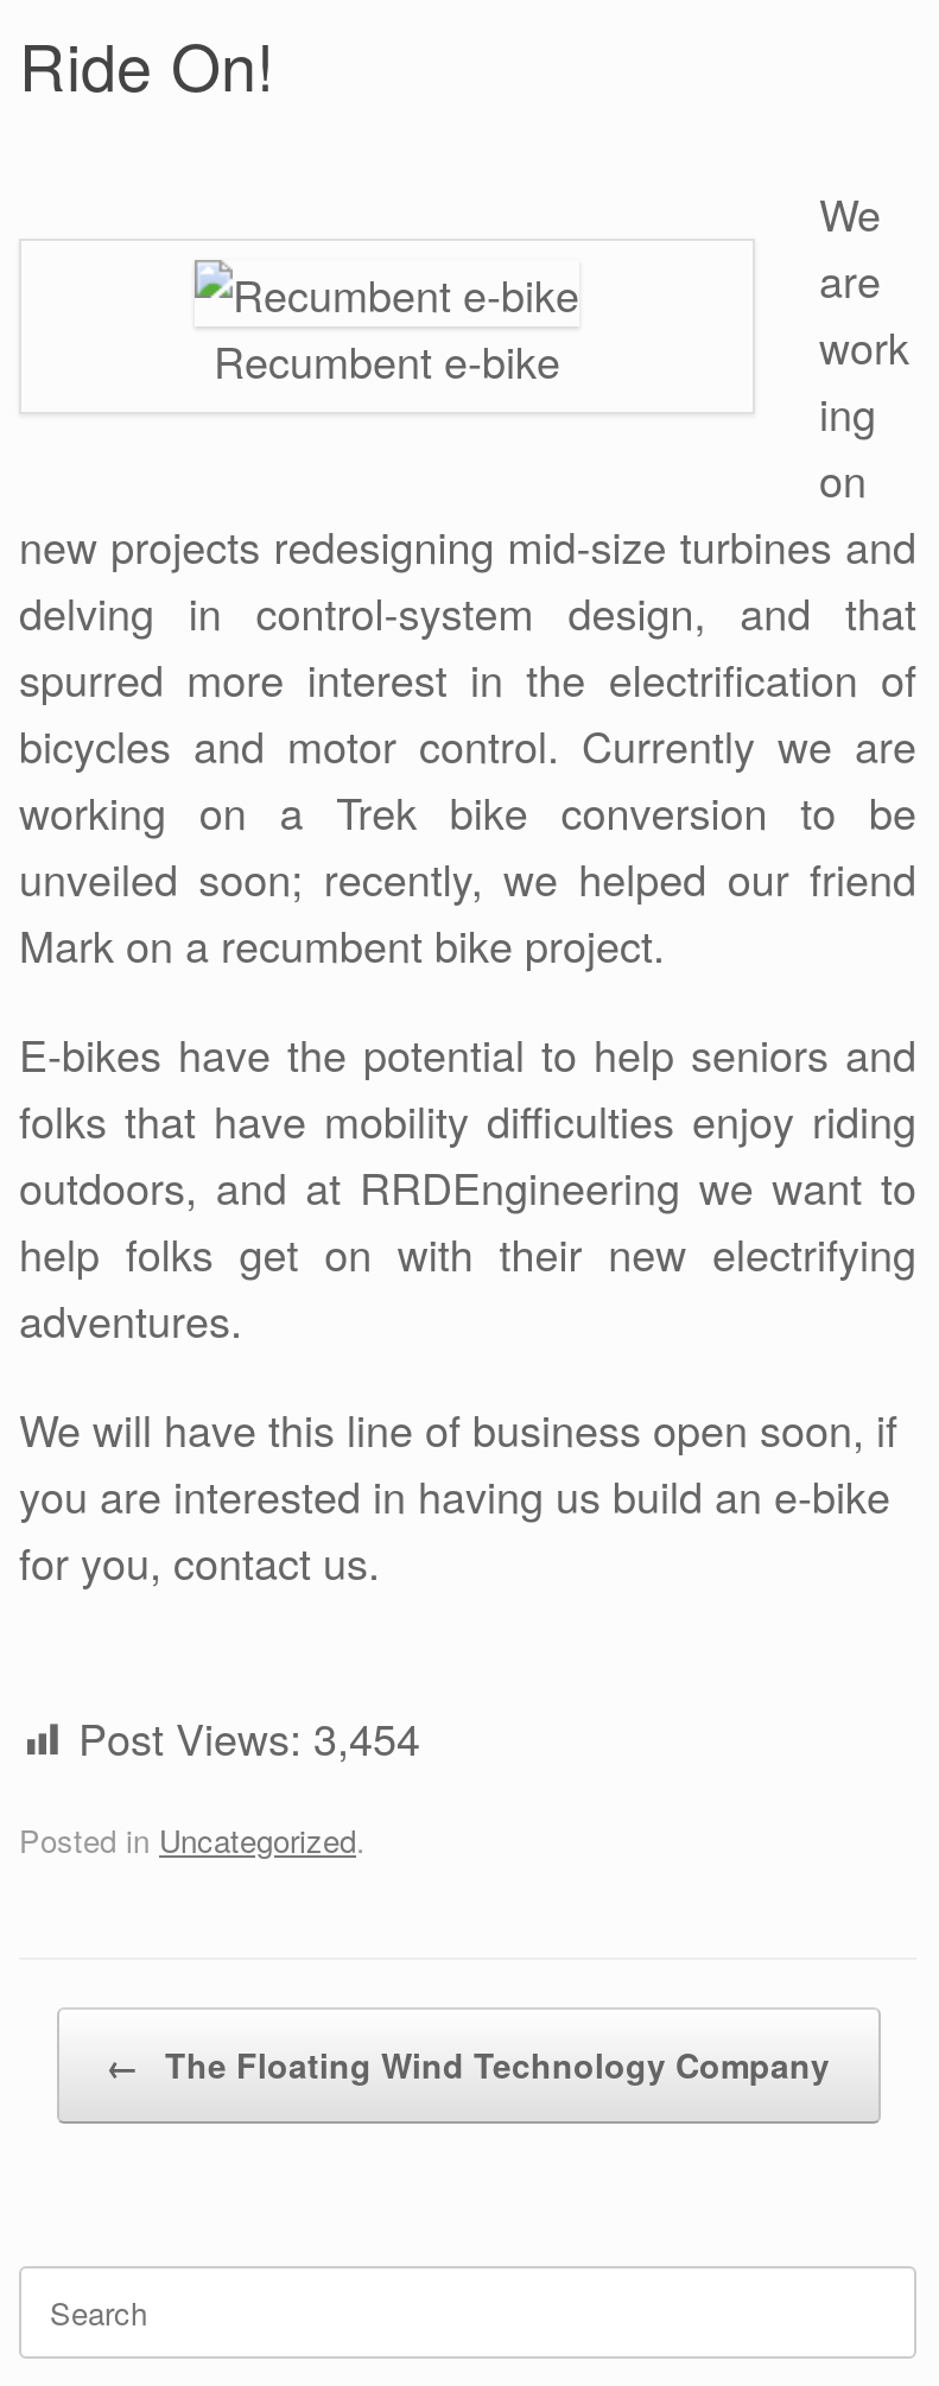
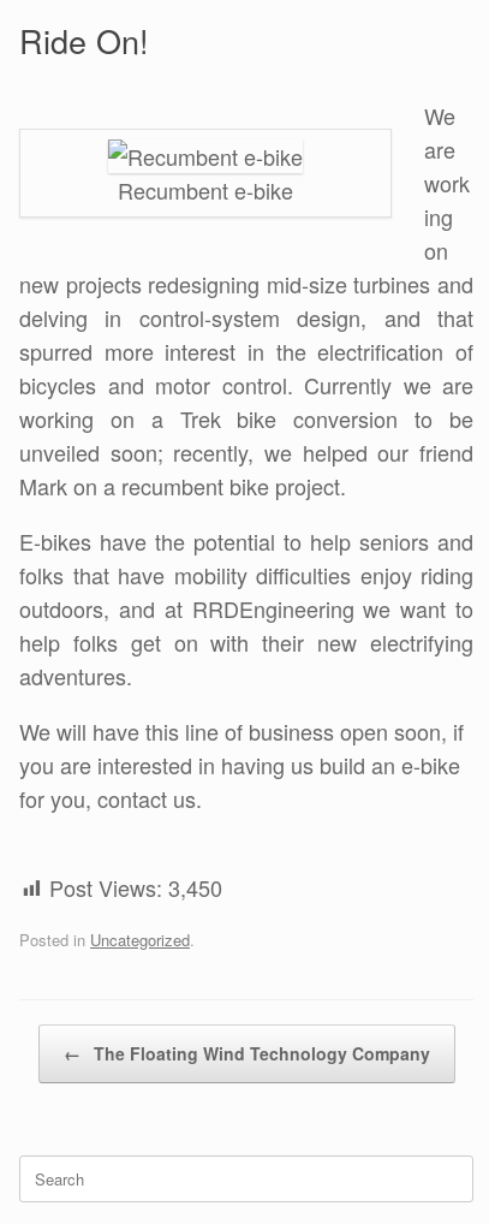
- Post Views: 3,454
+ Post Views: 3,450
